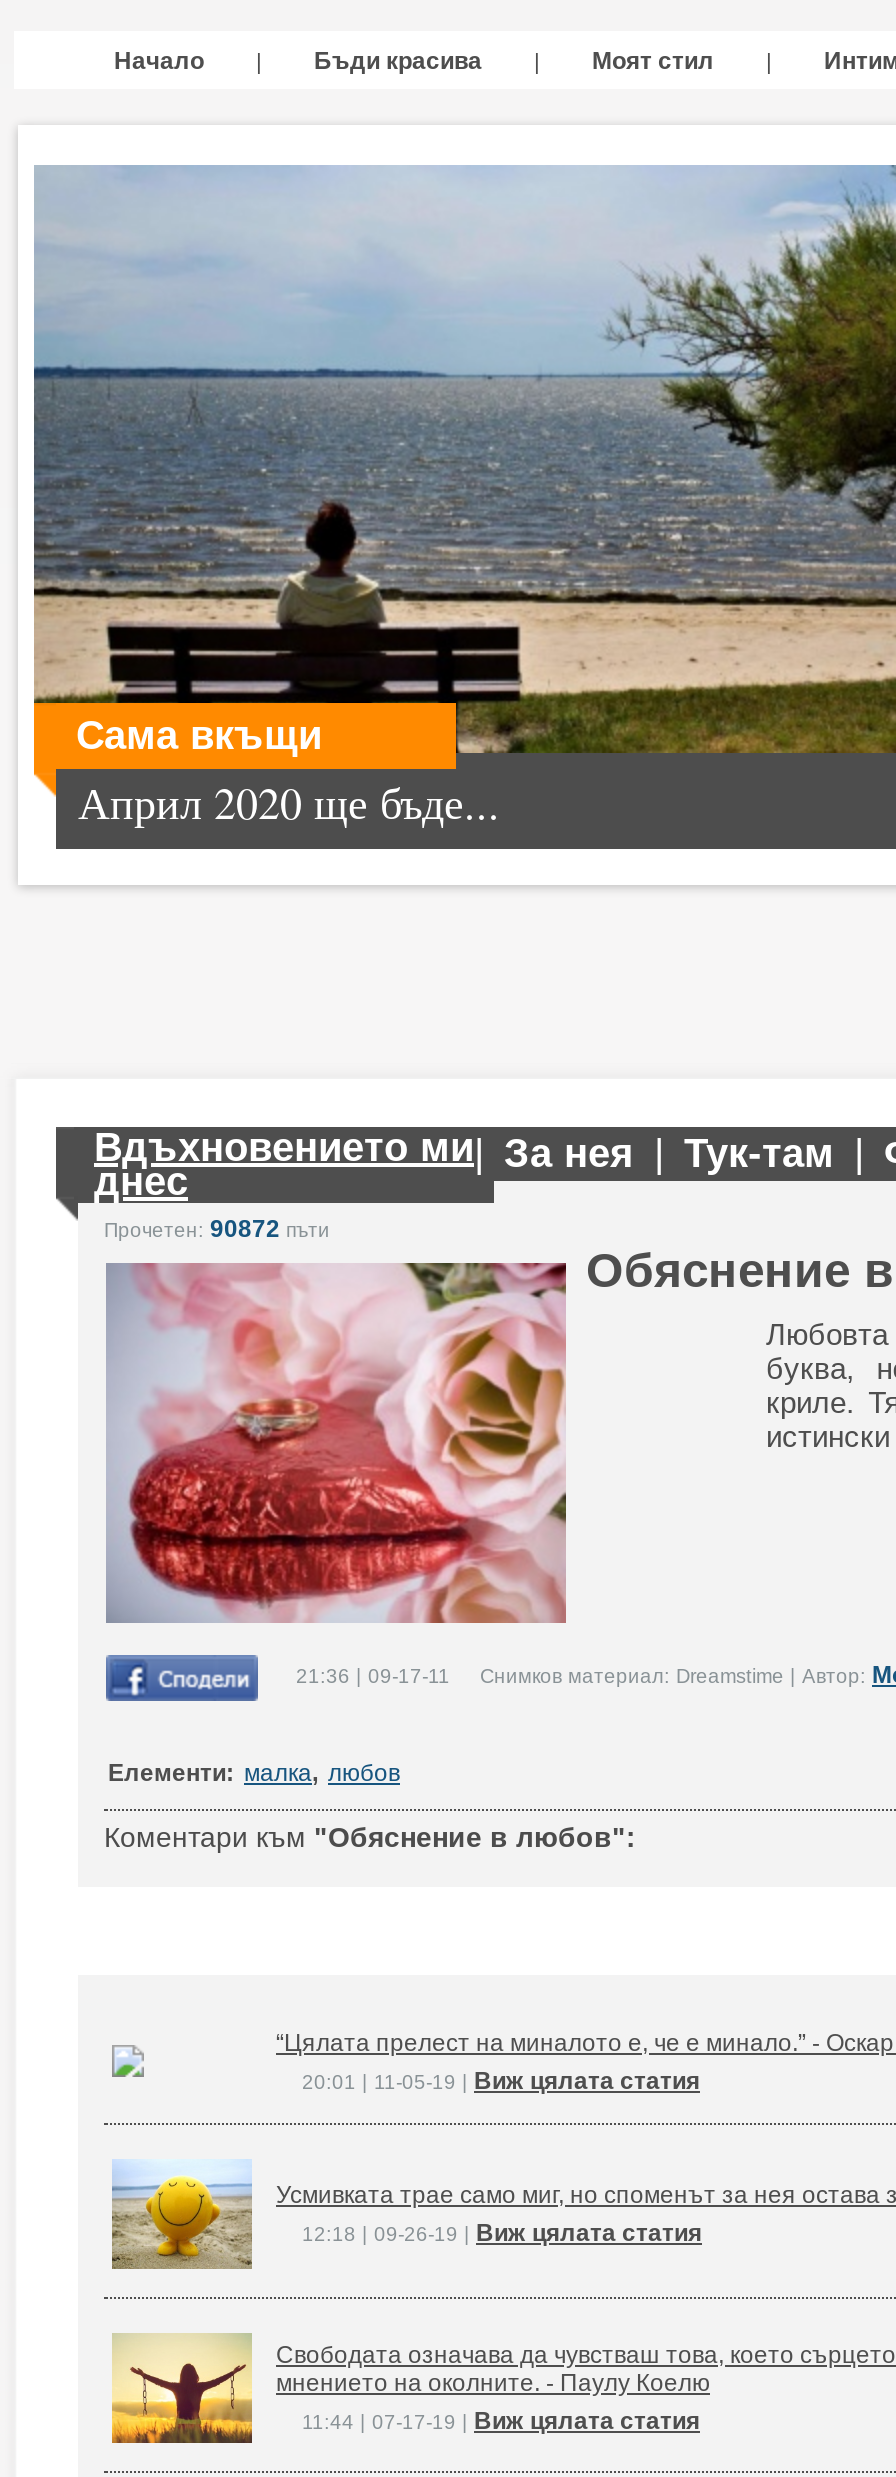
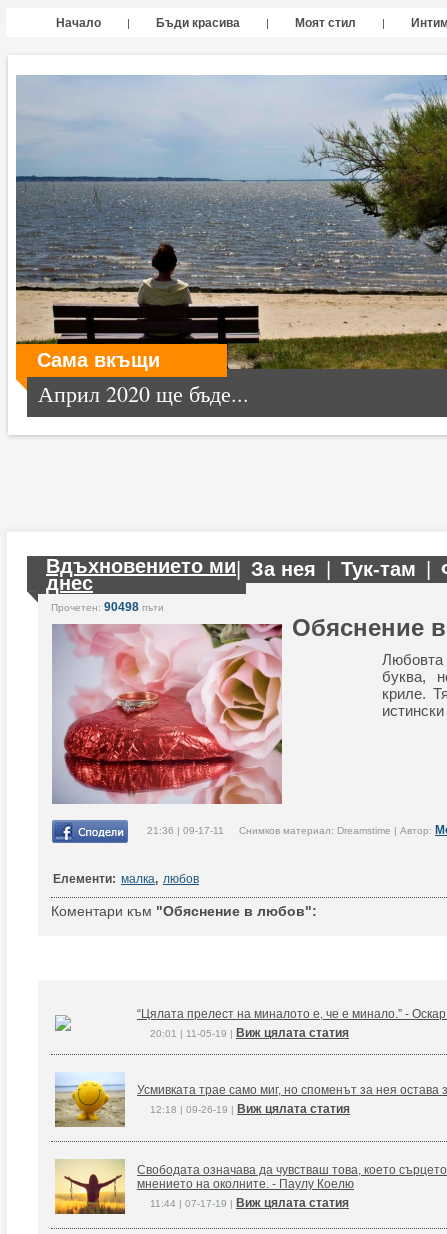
- Прочетен: 90872 пъти
+ Прочетен: 90498 пъти
